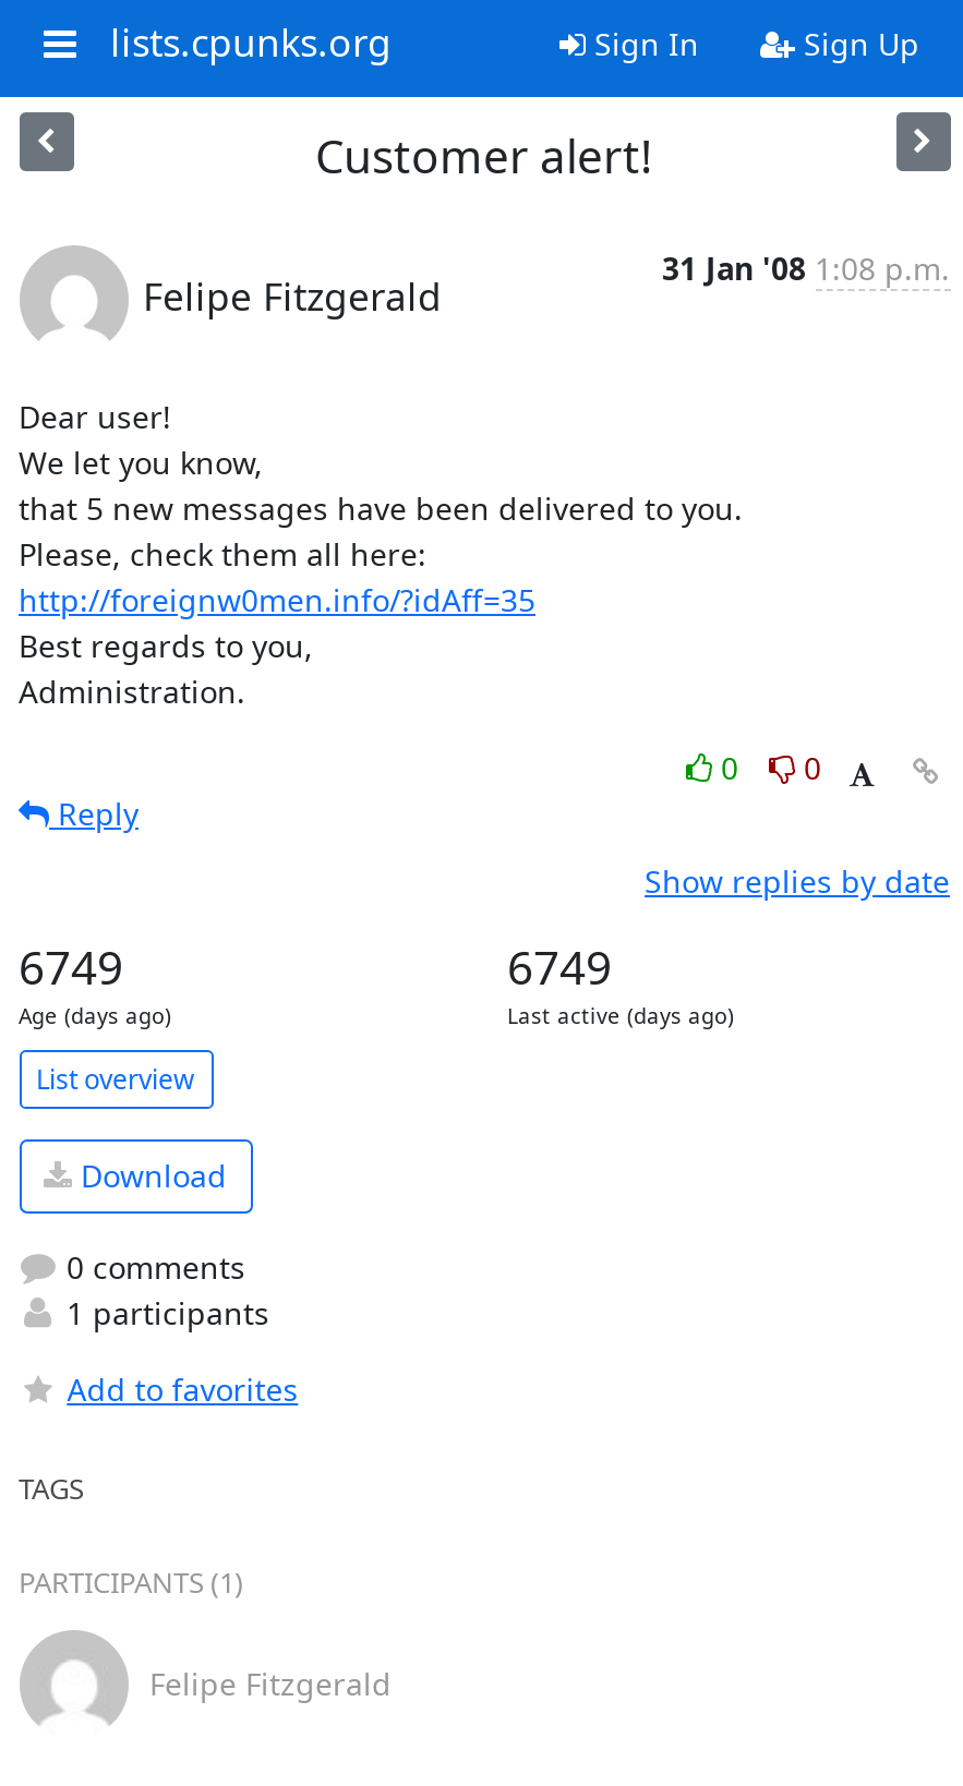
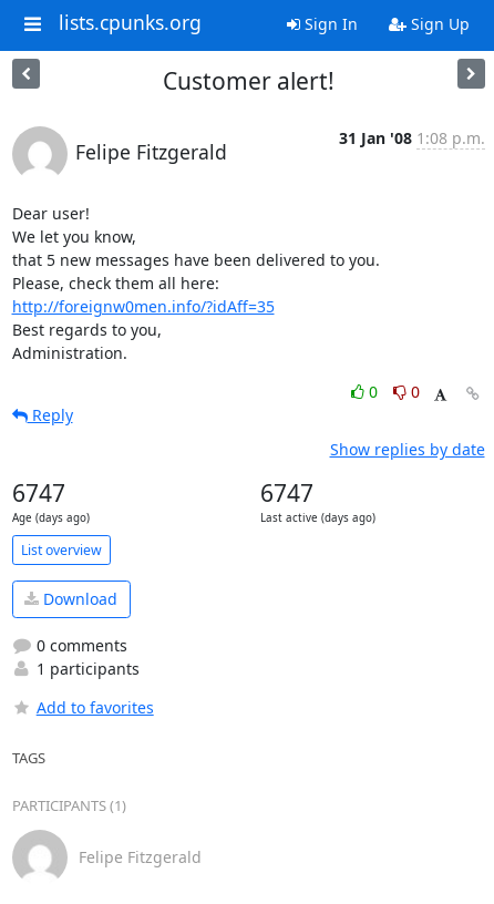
- 6749
+ 6747

- 6749
+ 6747
